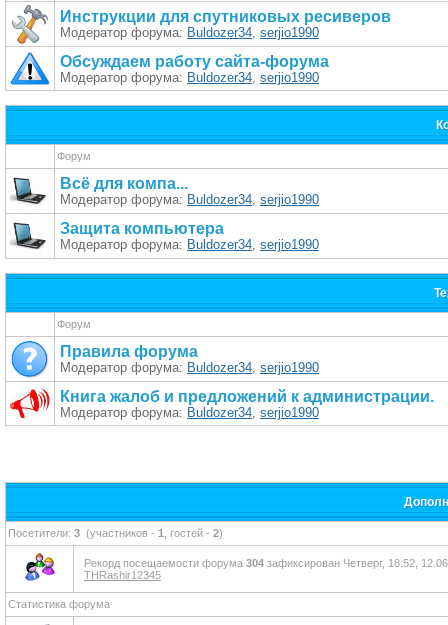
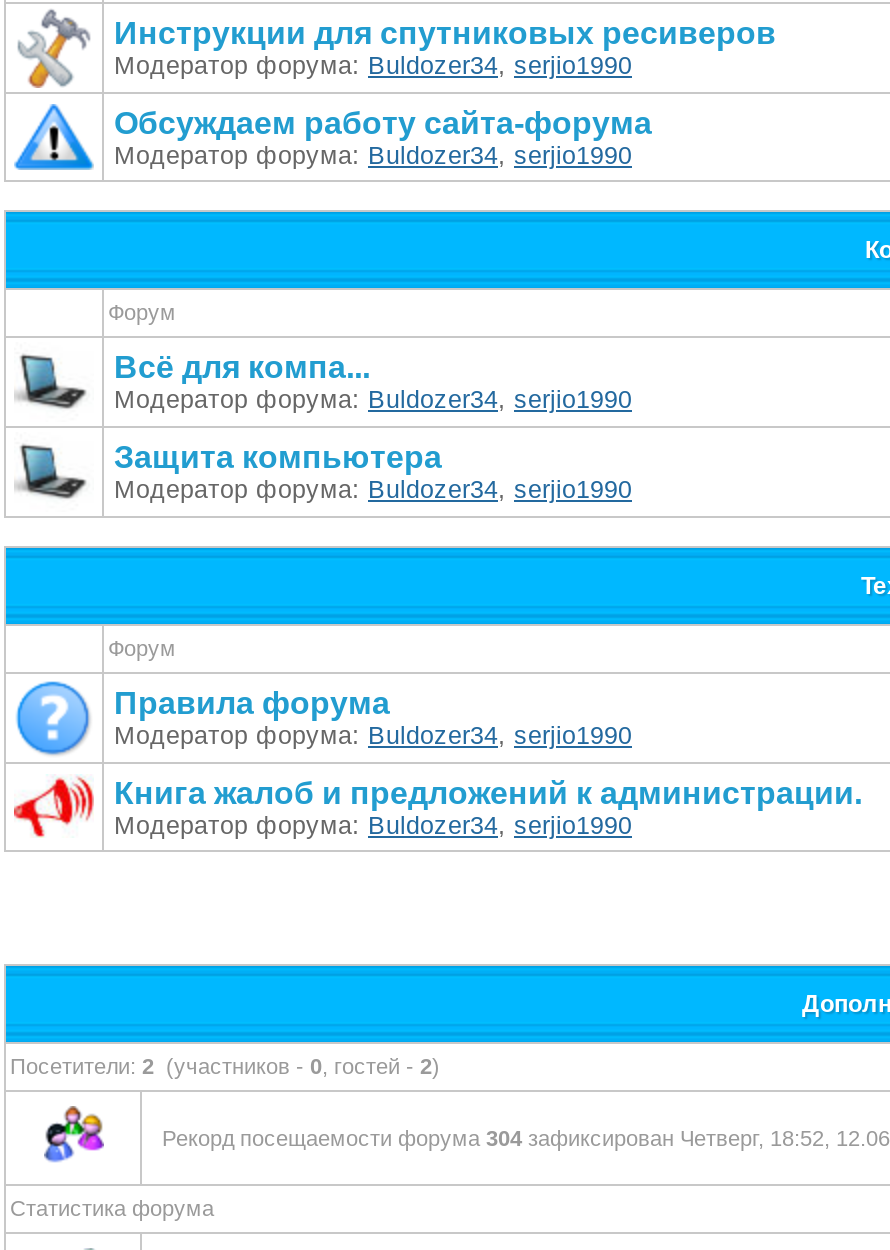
- Посетители: 3 (участников - 1, гостей - 2)
+ Посетители: 2 (участников - 0, гостей - 2)

- THRashir12345
